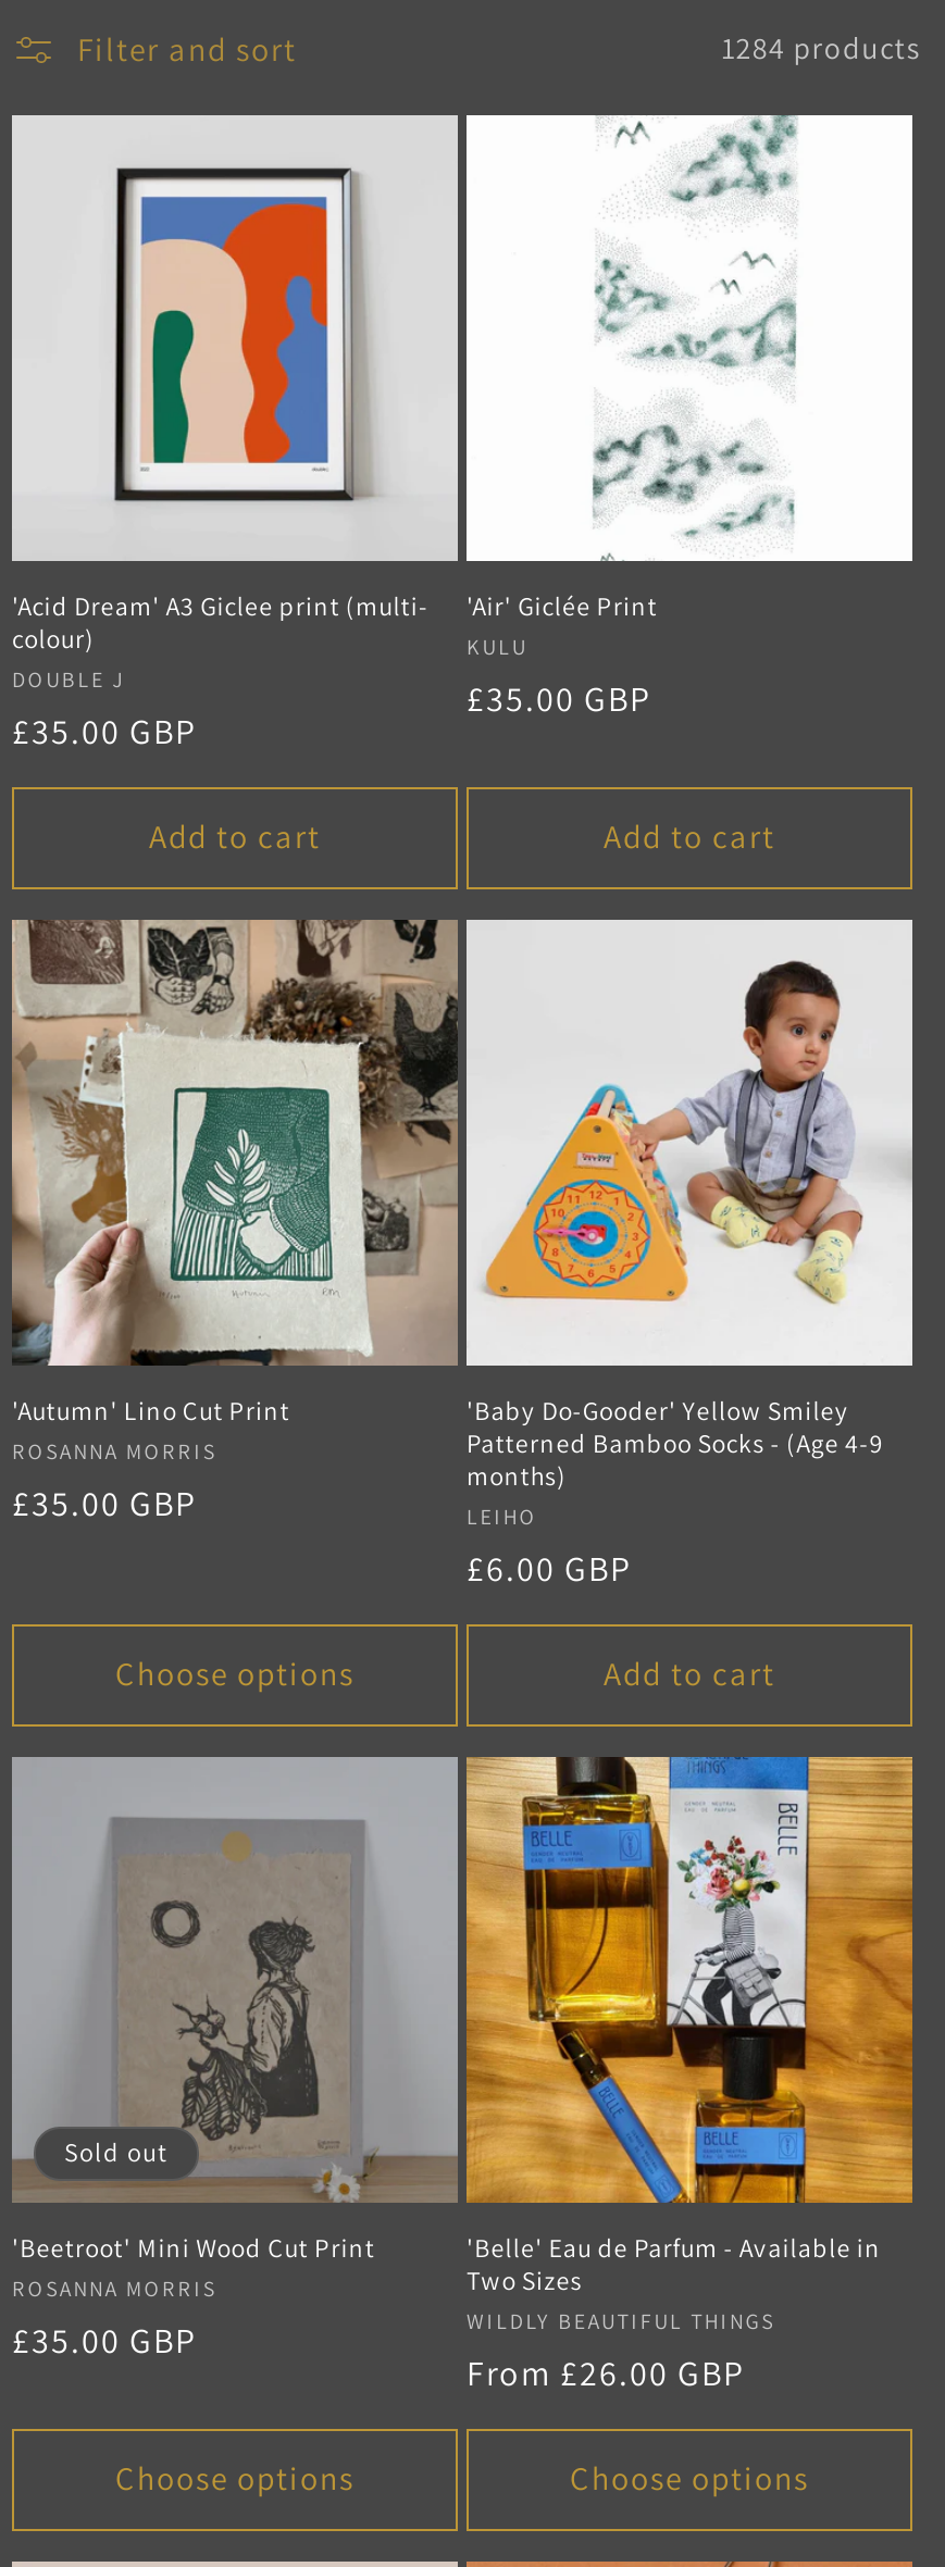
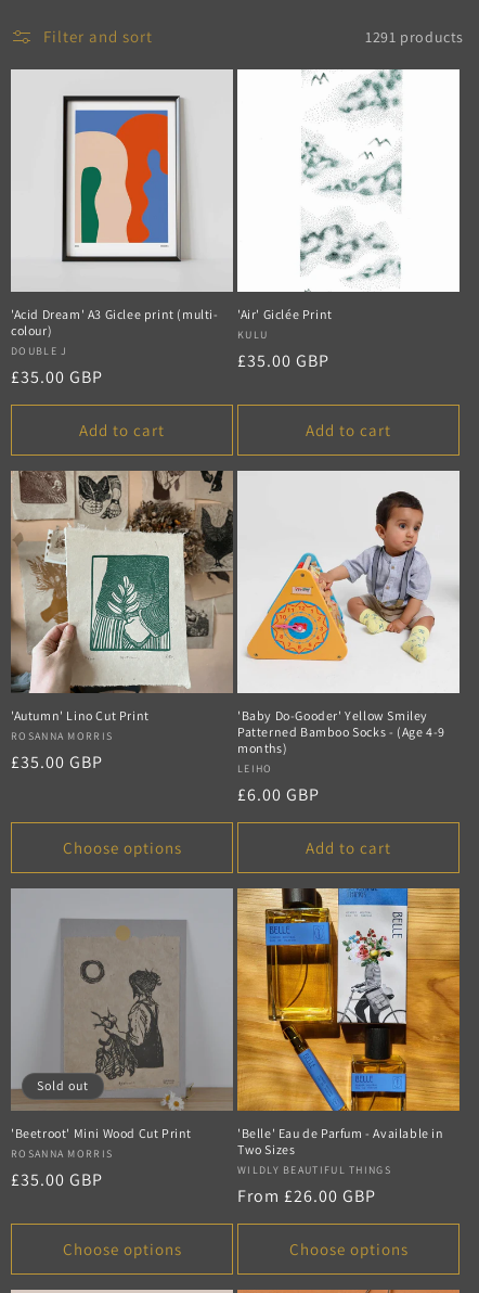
- 1284 products
+ 1291 products
